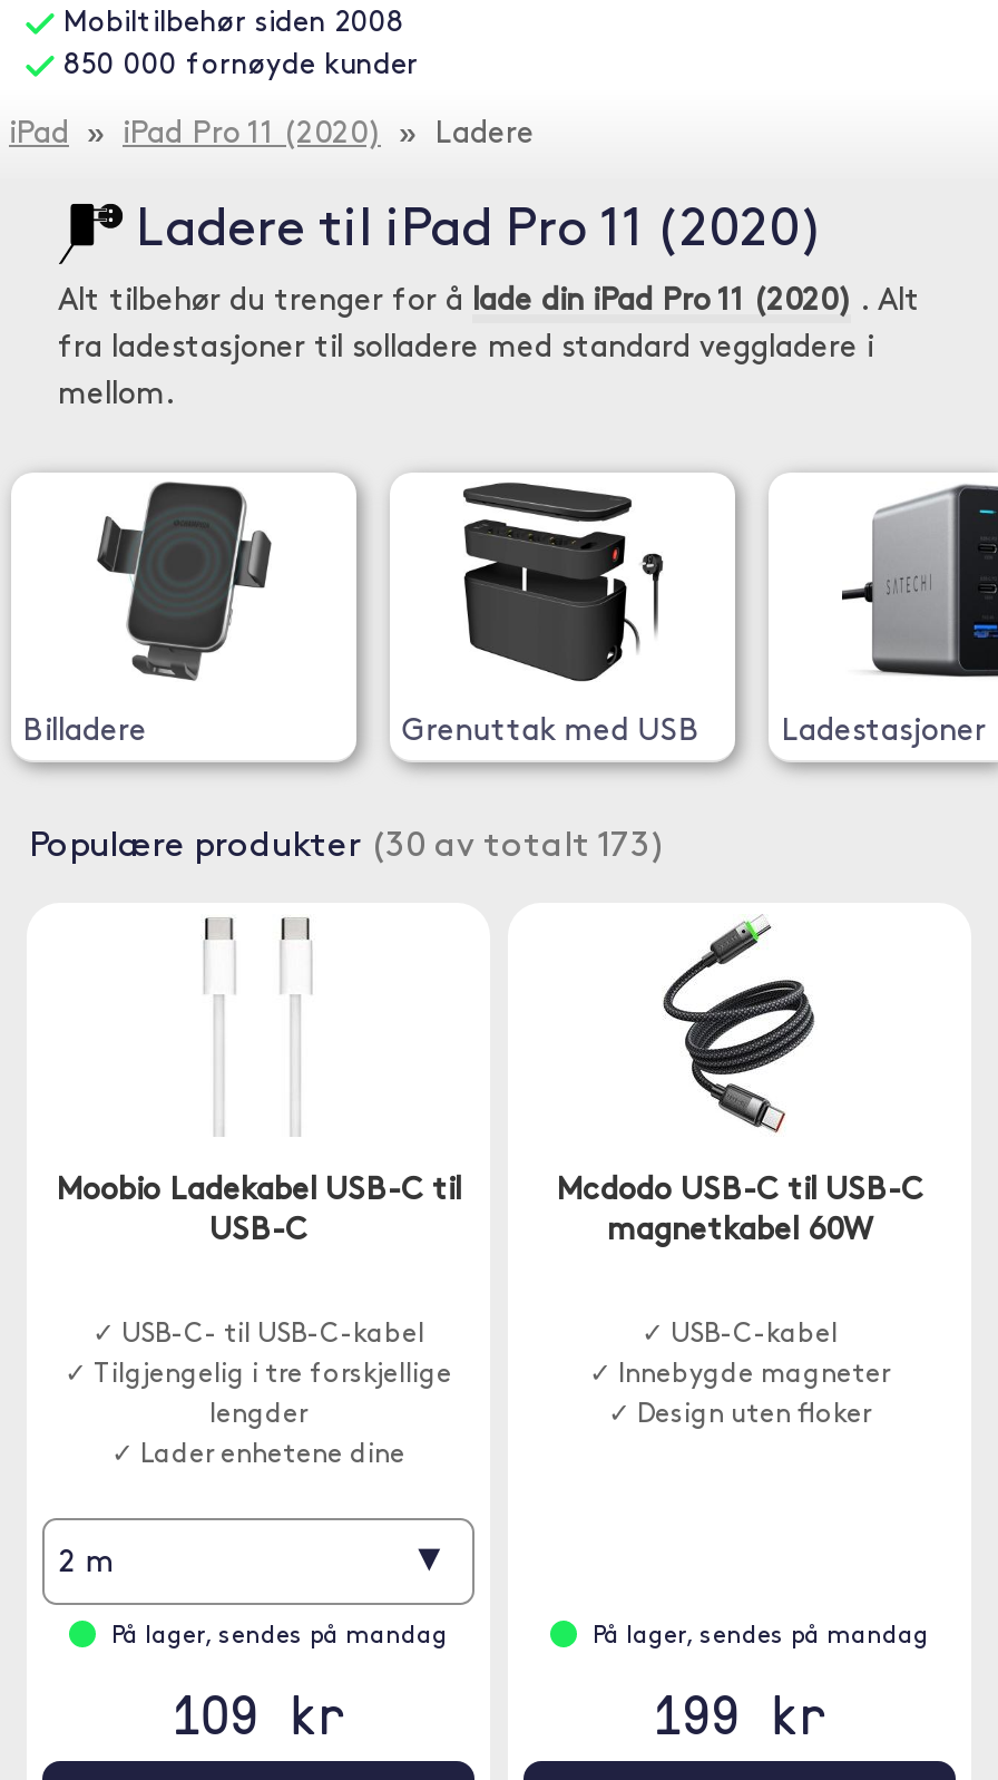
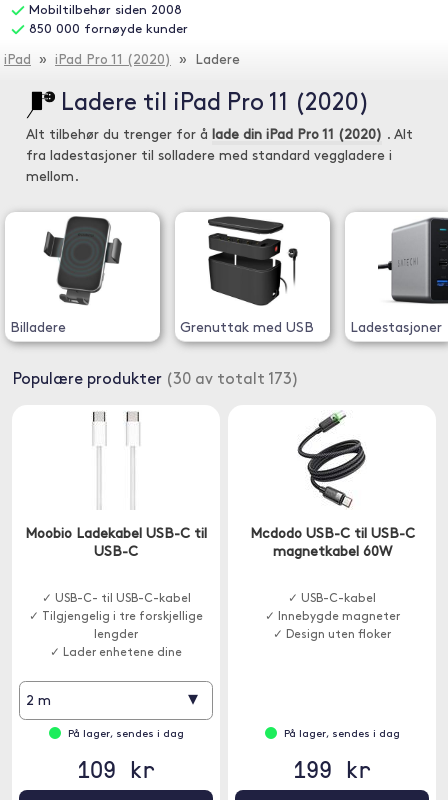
- På lager, sendes på mandag
+ På lager, sendes i dag

- På lager, sendes på mandag
+ På lager, sendes i dag
